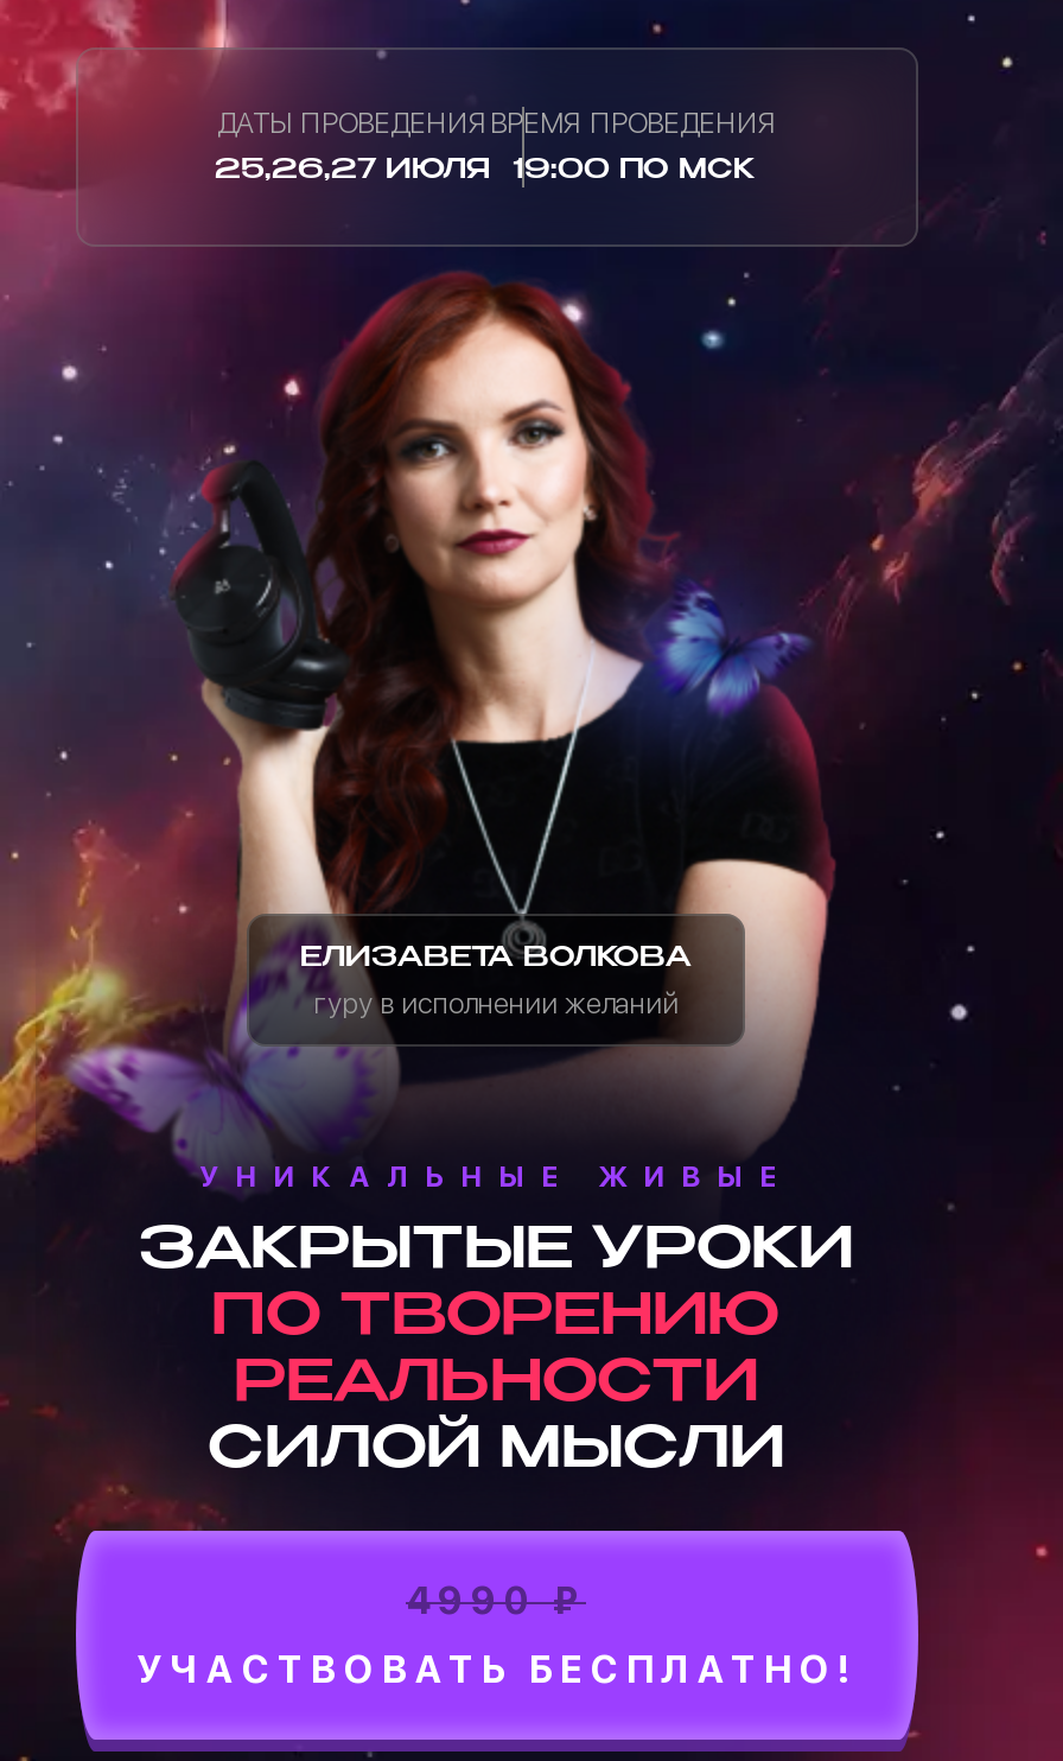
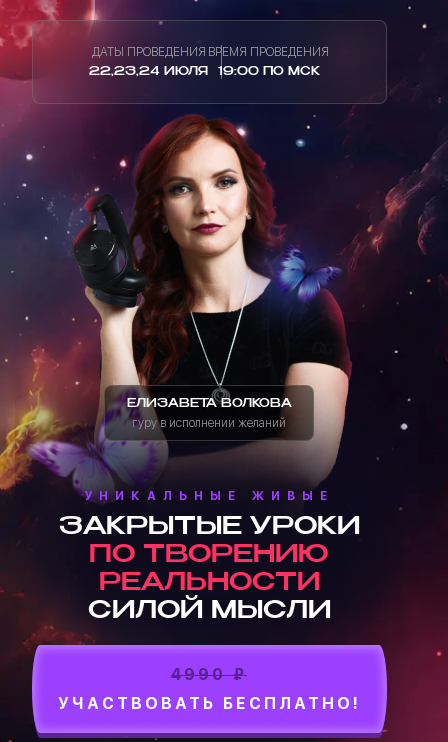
- 25,26,27 ИЮЛЯ 19:00 ПО МСК
+ 22,23,24 ИЮЛЯ 19:00 ПО МСК
